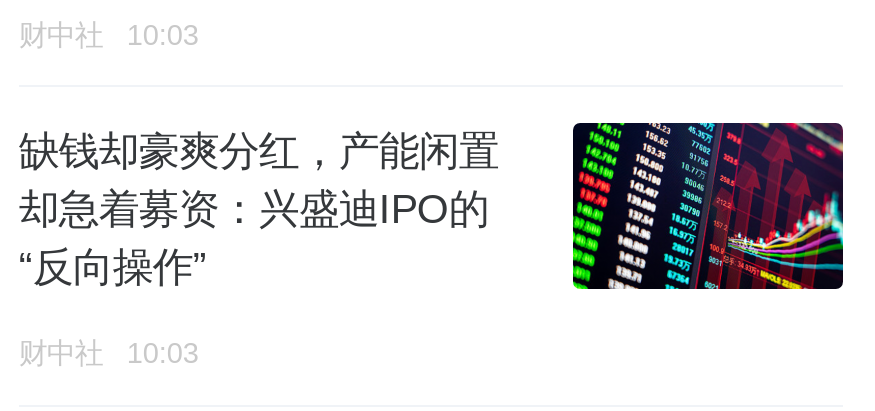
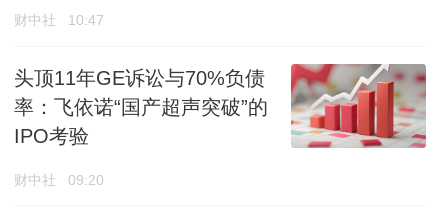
- 财中社 10:03
+ 财中社 10:47

- [image]
- 缺钱却豪爽分红，产能闲置
- 却急着募资：兴盛迪IPO的
- “反向操作”
+ [image]
+ 头顶11年GE诉讼与70%负债
+ 率：飞依诺“国产超声突破”的
+ IPO考验

- 财中社 10:03
+ 财中社 09:20
